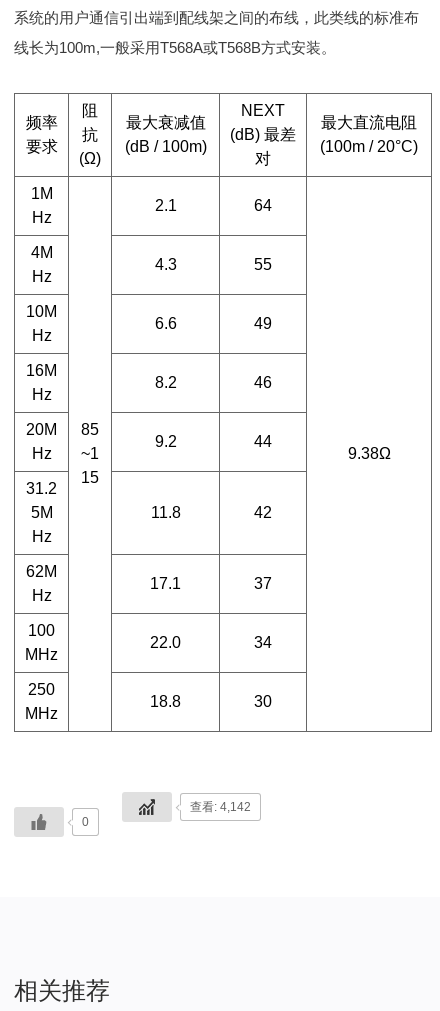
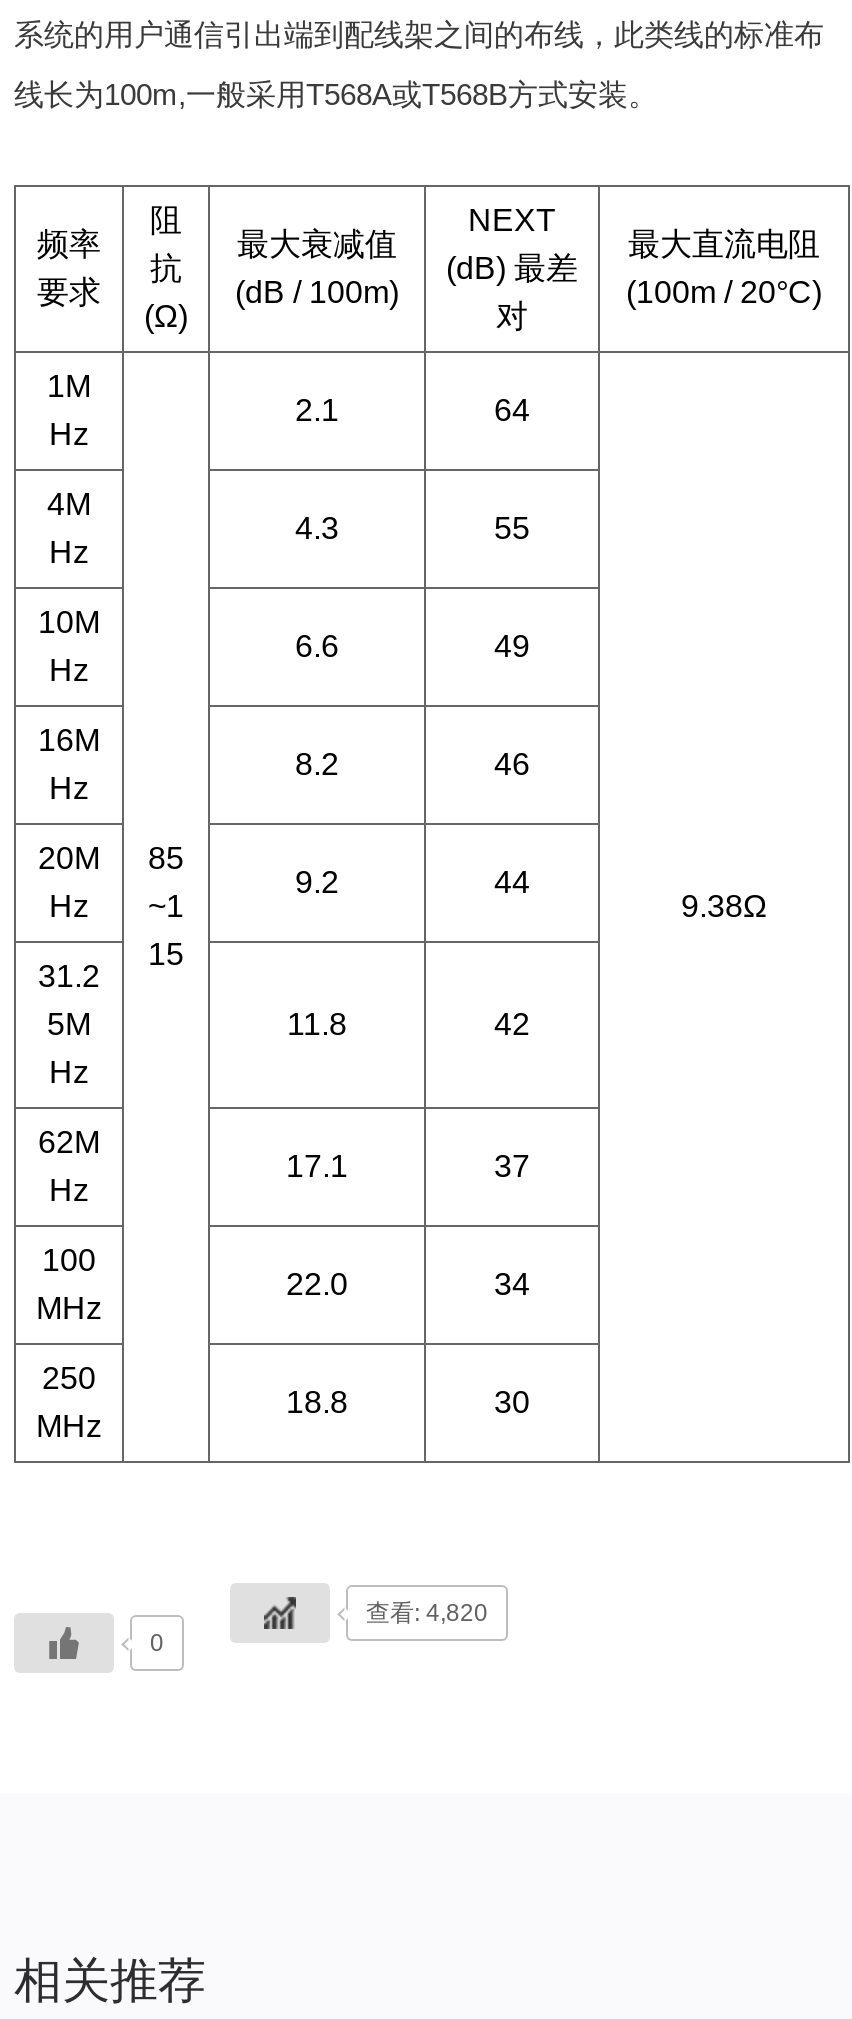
- 查看: 4,142
+ 查看: 4,820
